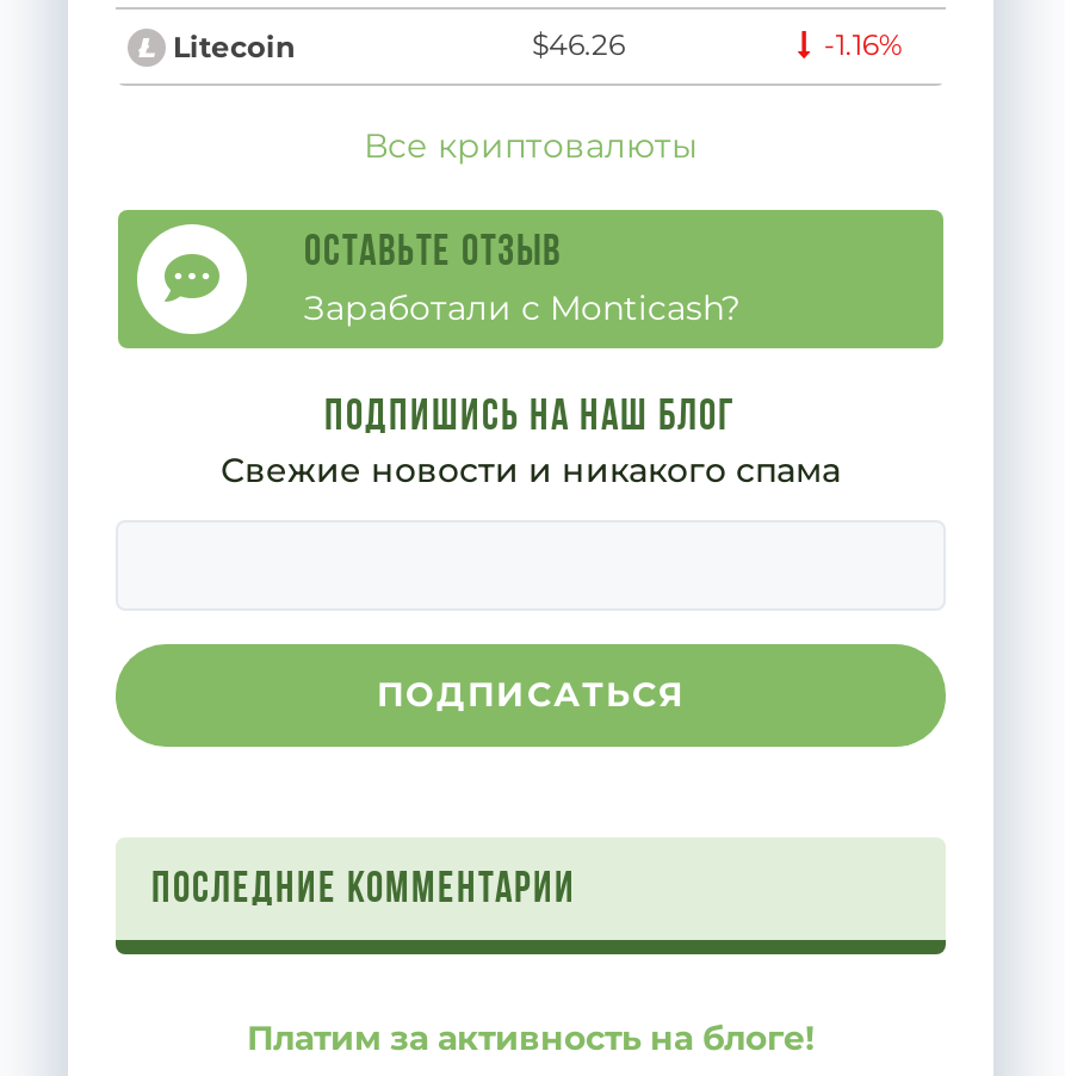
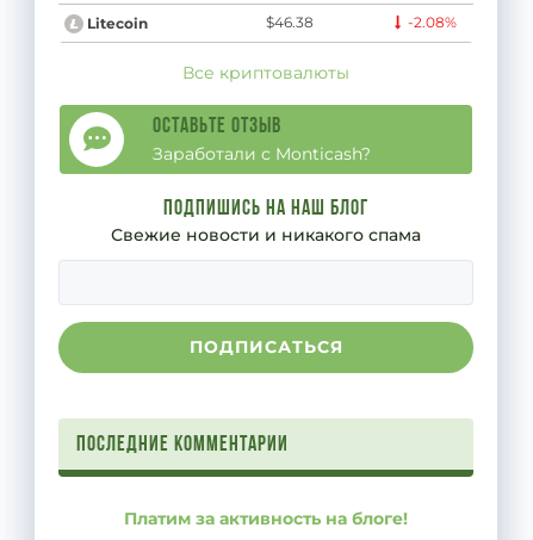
- $46.26
+ $46.38

- -1.16%
+ -2.08%
